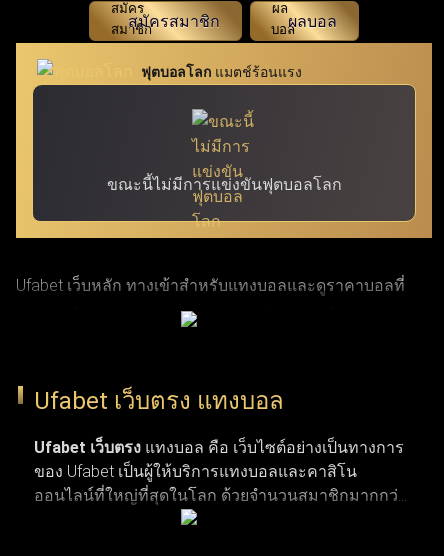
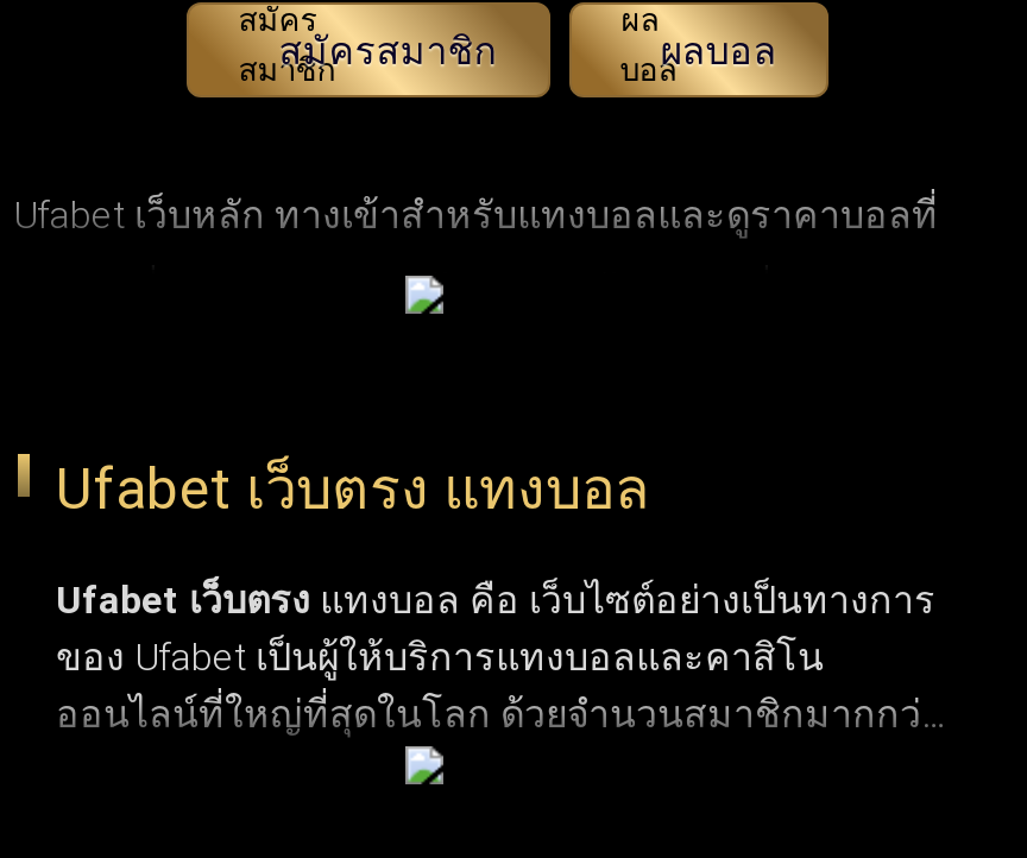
- [image]
- ฟุตบอลโลก แมตช์ร้อนแรง

- ขณะนี้ไม่มีการแข่งขันฟุตบอลโลก
